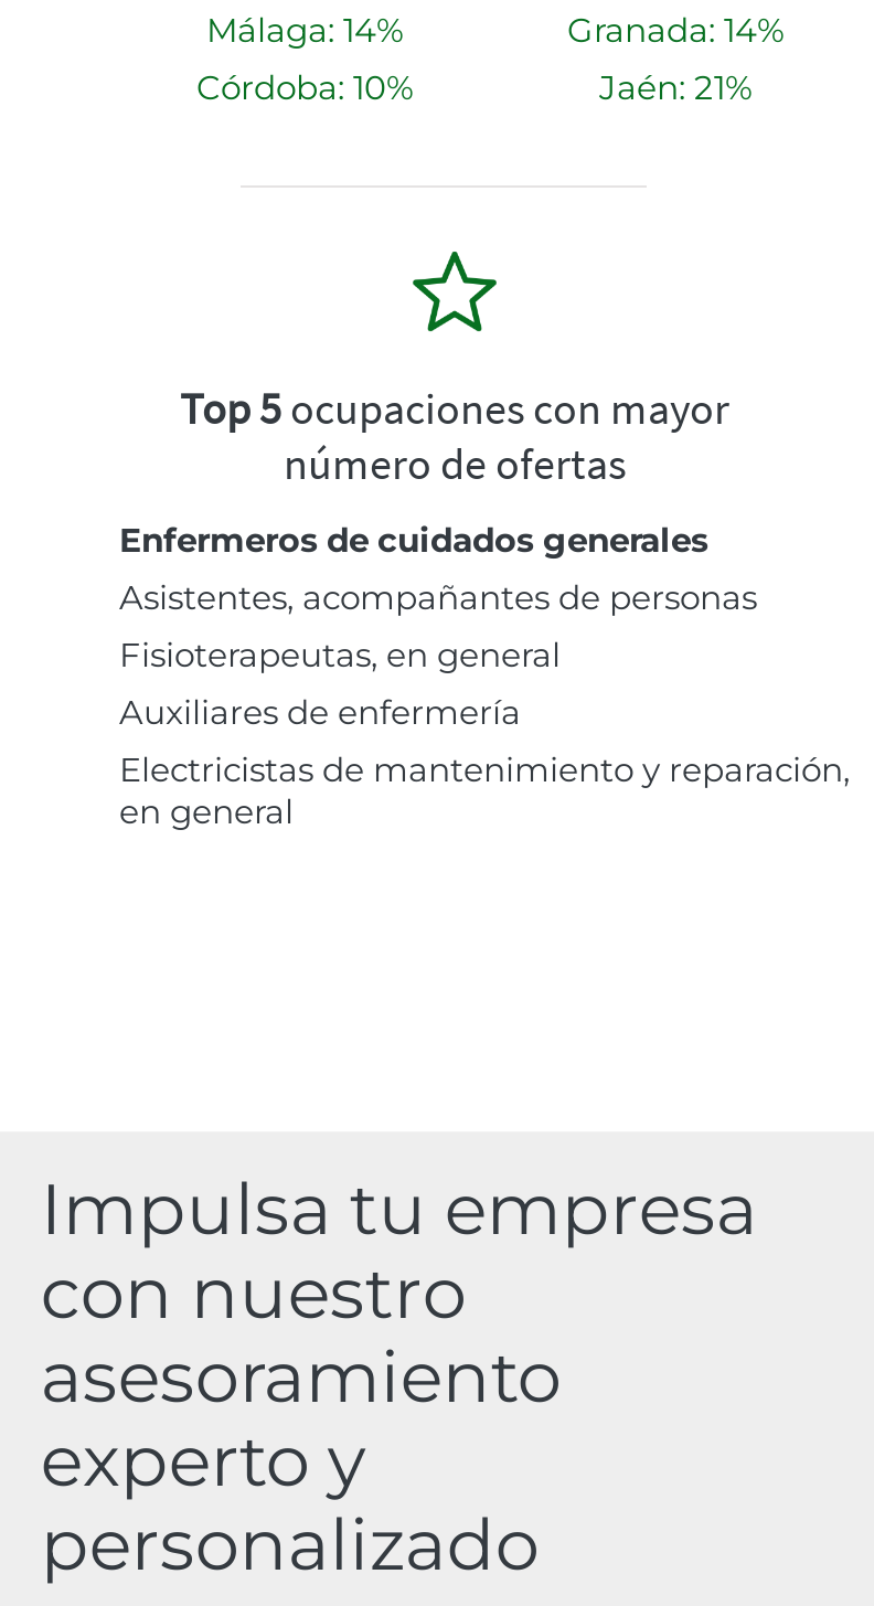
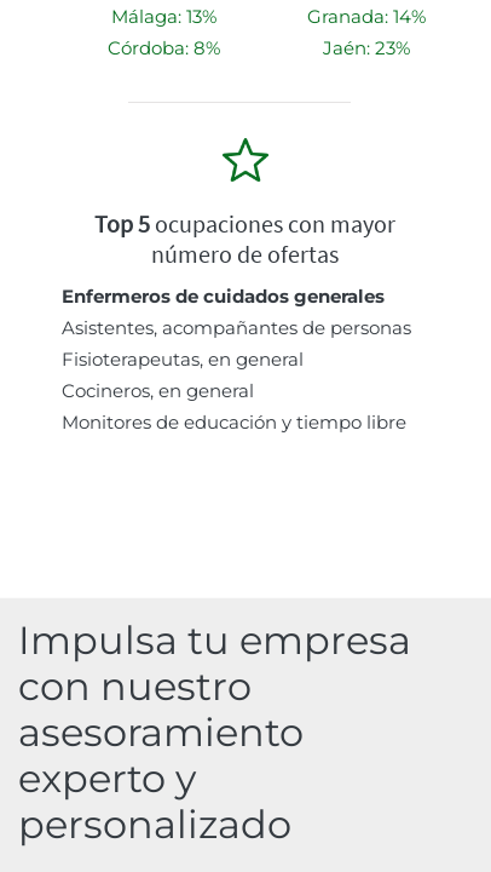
- Málaga: 14%
+ Málaga: 13%

- Córdoba: 10%
+ Córdoba: 8%

- Jaén: 21%
+ Jaén: 23%

- Auxiliares de enfermería
- Electricistas de mantenimiento y reparación,
- en general
+ Cocineros, en general
+ Monitores de educación y tiempo libre
